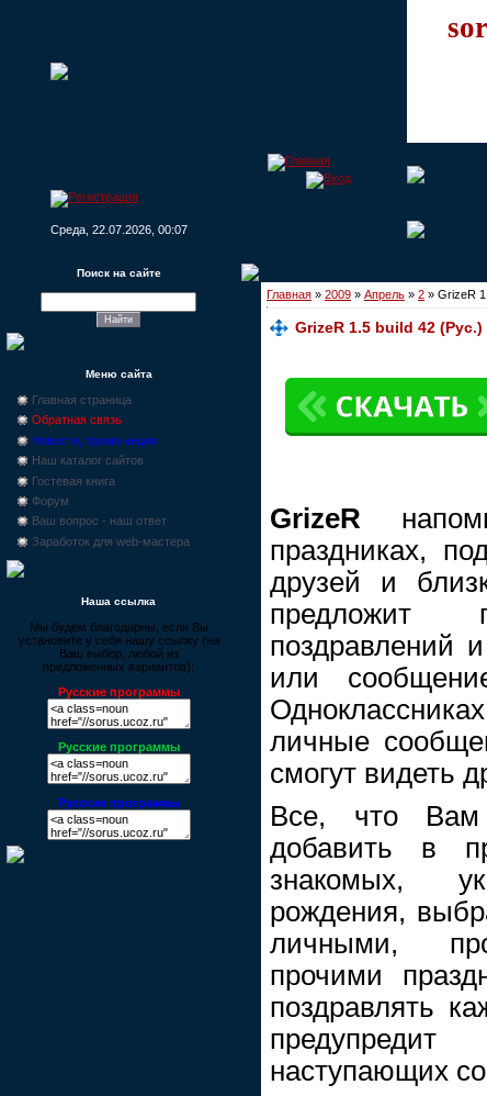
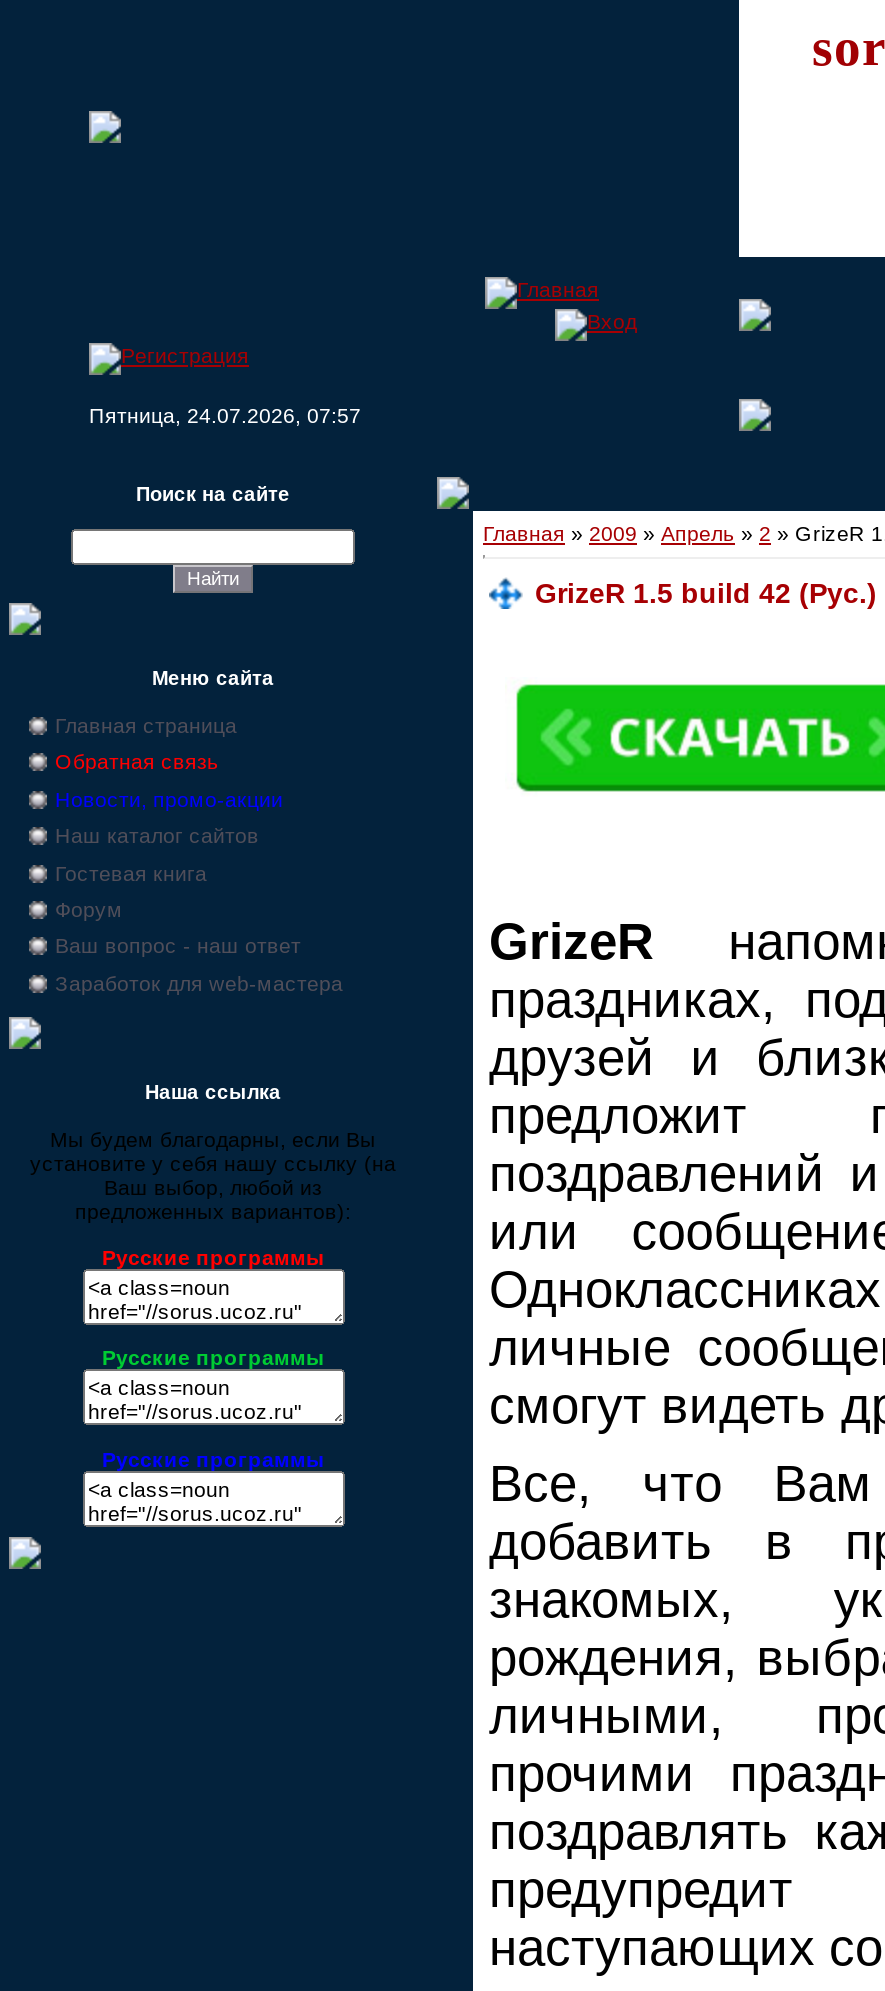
- Среда, 22.07.2026, 00:07
+ Пятница, 24.07.2026, 07:57
